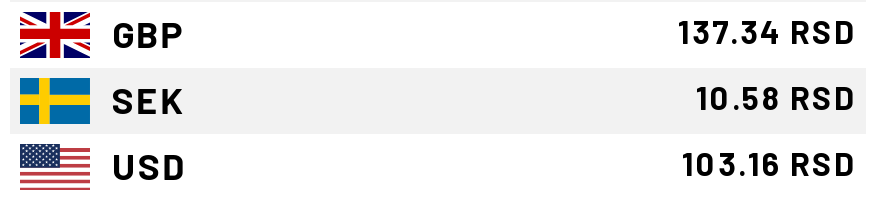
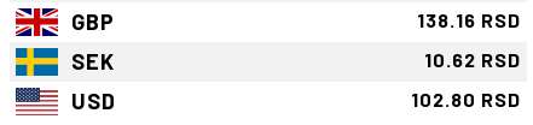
- 137.34 RSD
+ 138.16 RSD

- 10.58 RSD
+ 10.62 RSD

- 103.16 RSD
+ 102.80 RSD
